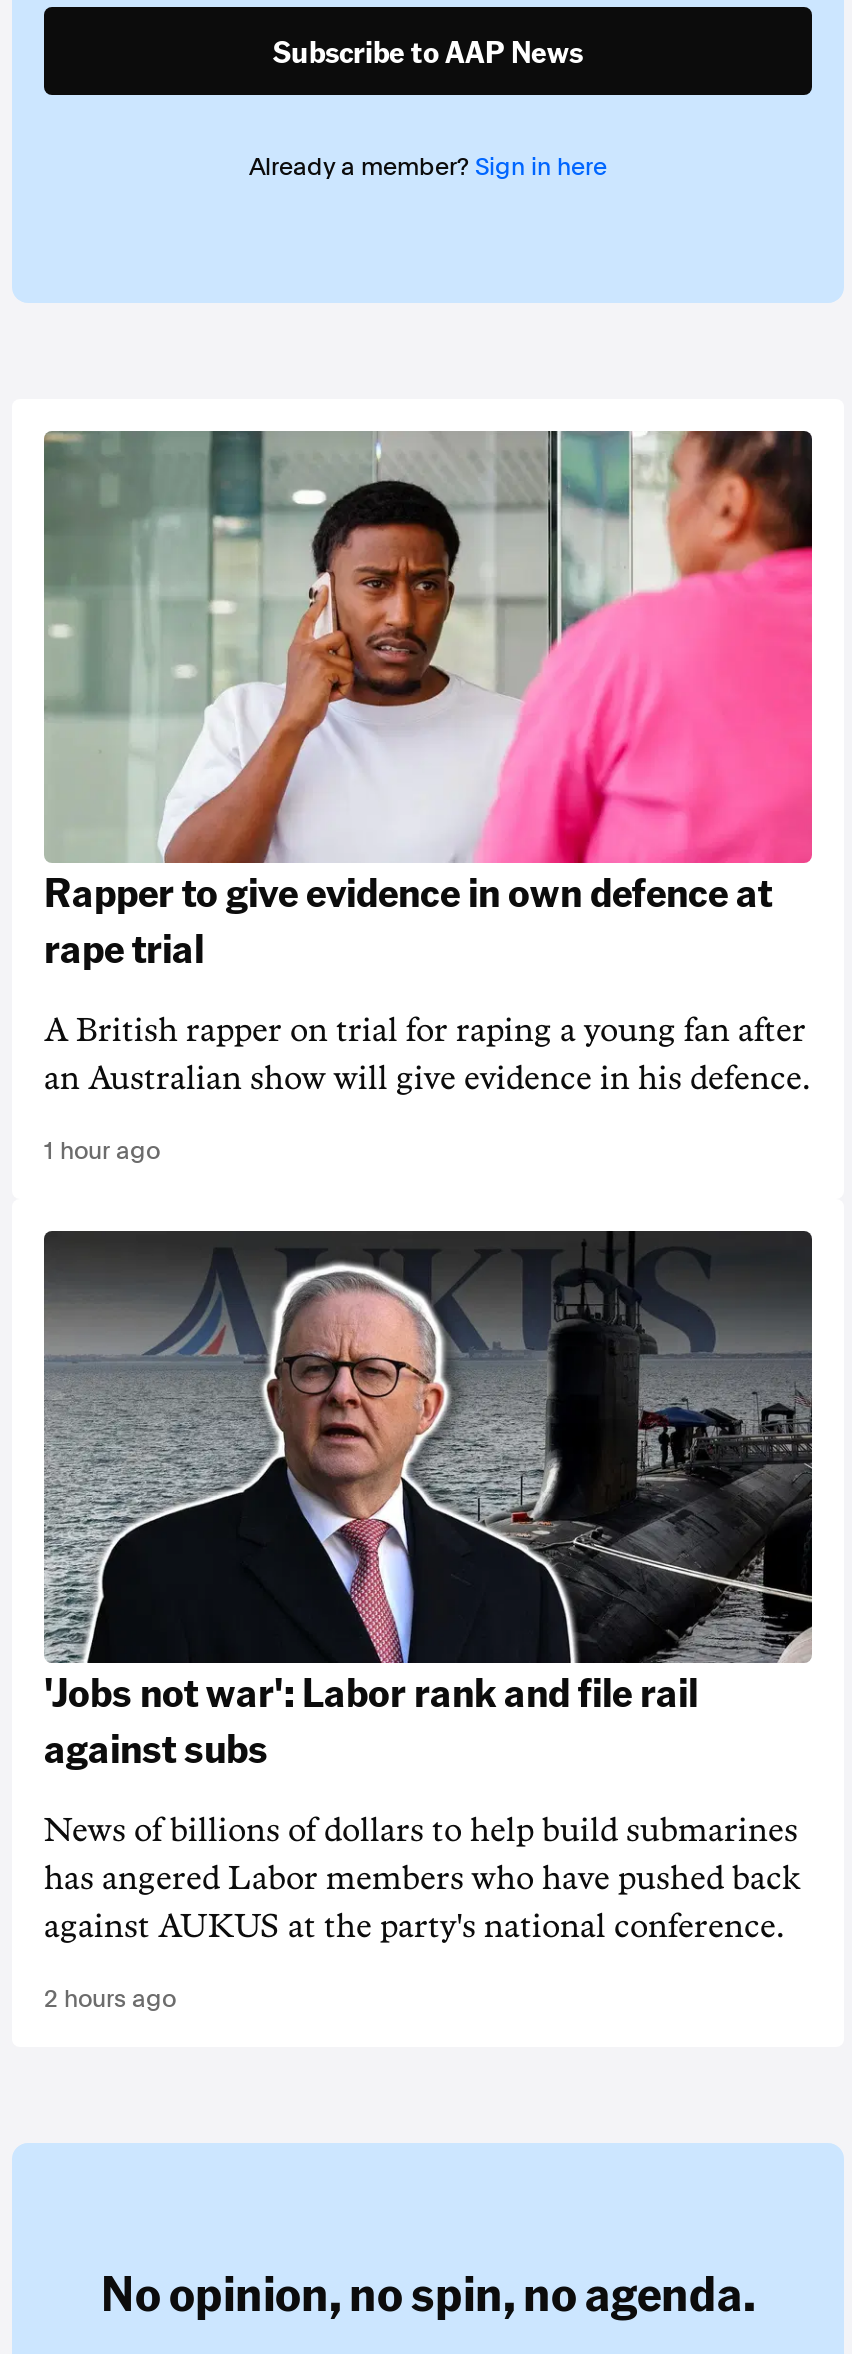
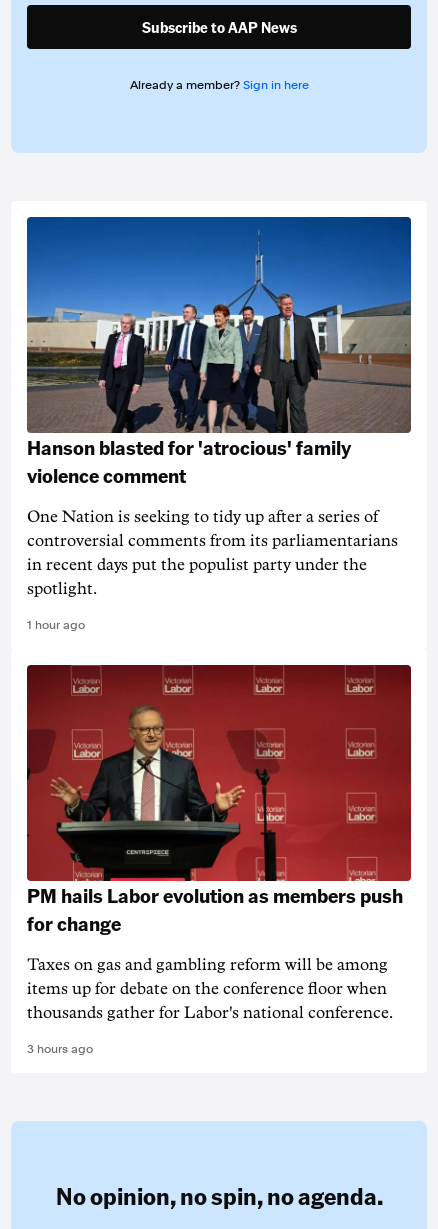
- [image]
- Rapper to give evidence in own defence at
- rape trial
- A British rapper on trial for raping a young fan after
- an Australian show will give evidence in his defence.
+ [image]
+ Hanson blasted for 'atrocious' family
+ violence comment
+ One Nation is seeking to tidy up after a series of
+ controversial comments from its parliamentarians
+ in recent days put the populist party under the
+ spotlight.

- [image]
- 'Jobs not war': Labor rank and file rail
- against subs
+ [image]
+ PM hails Labor evolution as members push
+ for change

- News of billions of dollars to help build submarines
+ Taxes on gas and gambling reform will be among

- has angered Labor members who have pushed back
+ items up for debate on the conference floor when

- against AUKUS at the party's national conference.
+ thousands gather for Labor's national conference.

- 2 hours ago
+ 3 hours ago
